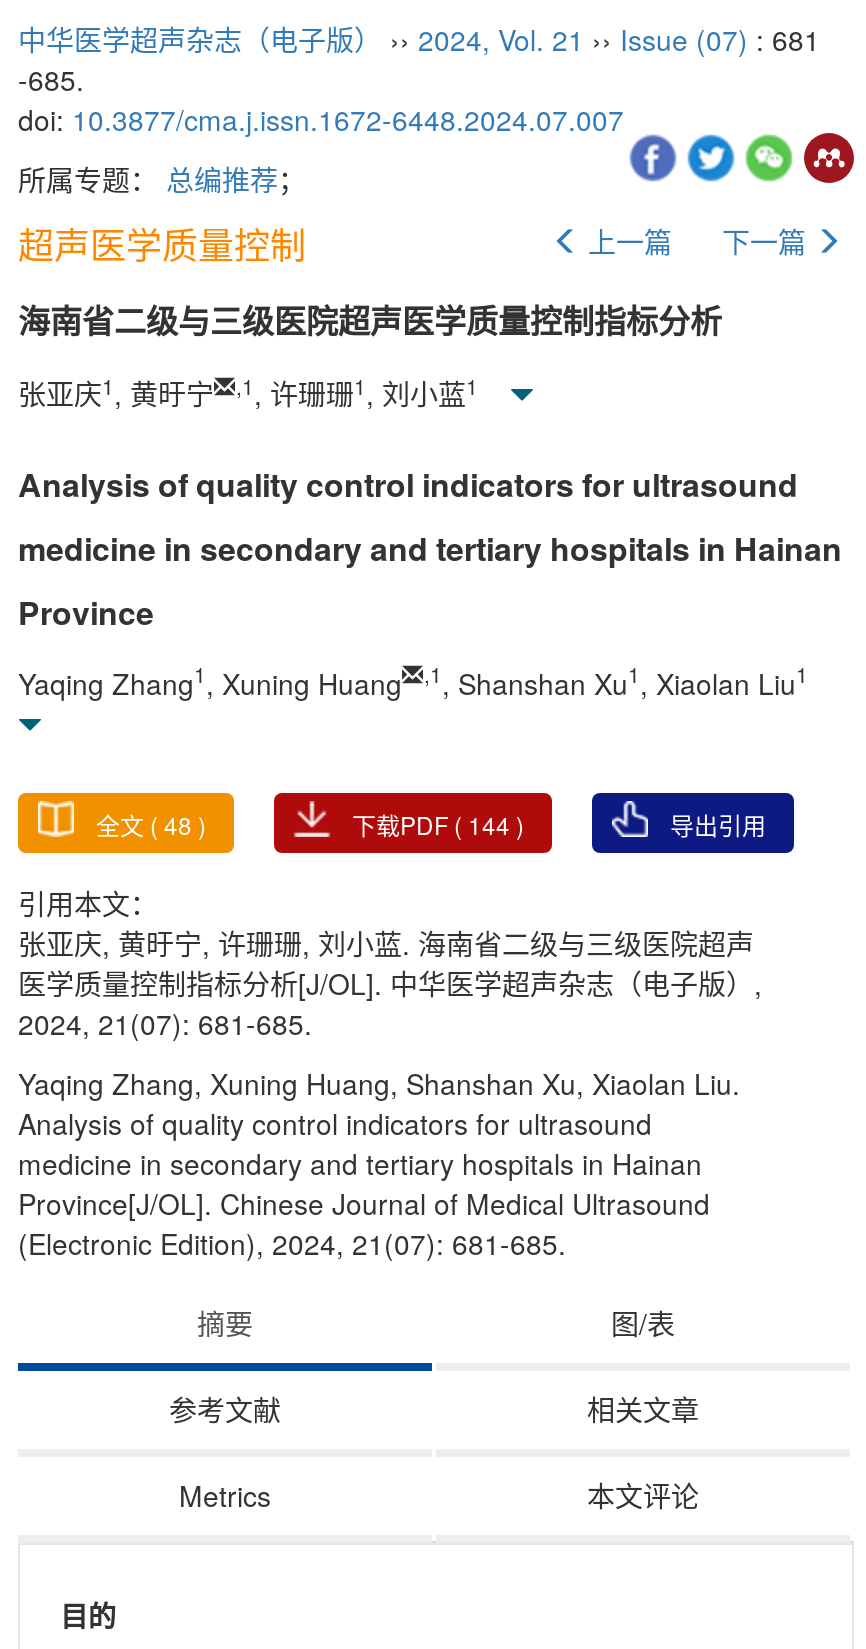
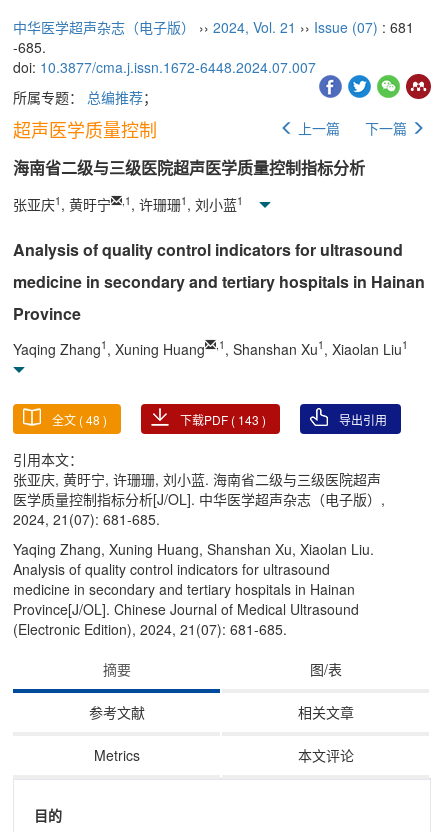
- 下载PDF (144)
+ 下载PDF (143)
